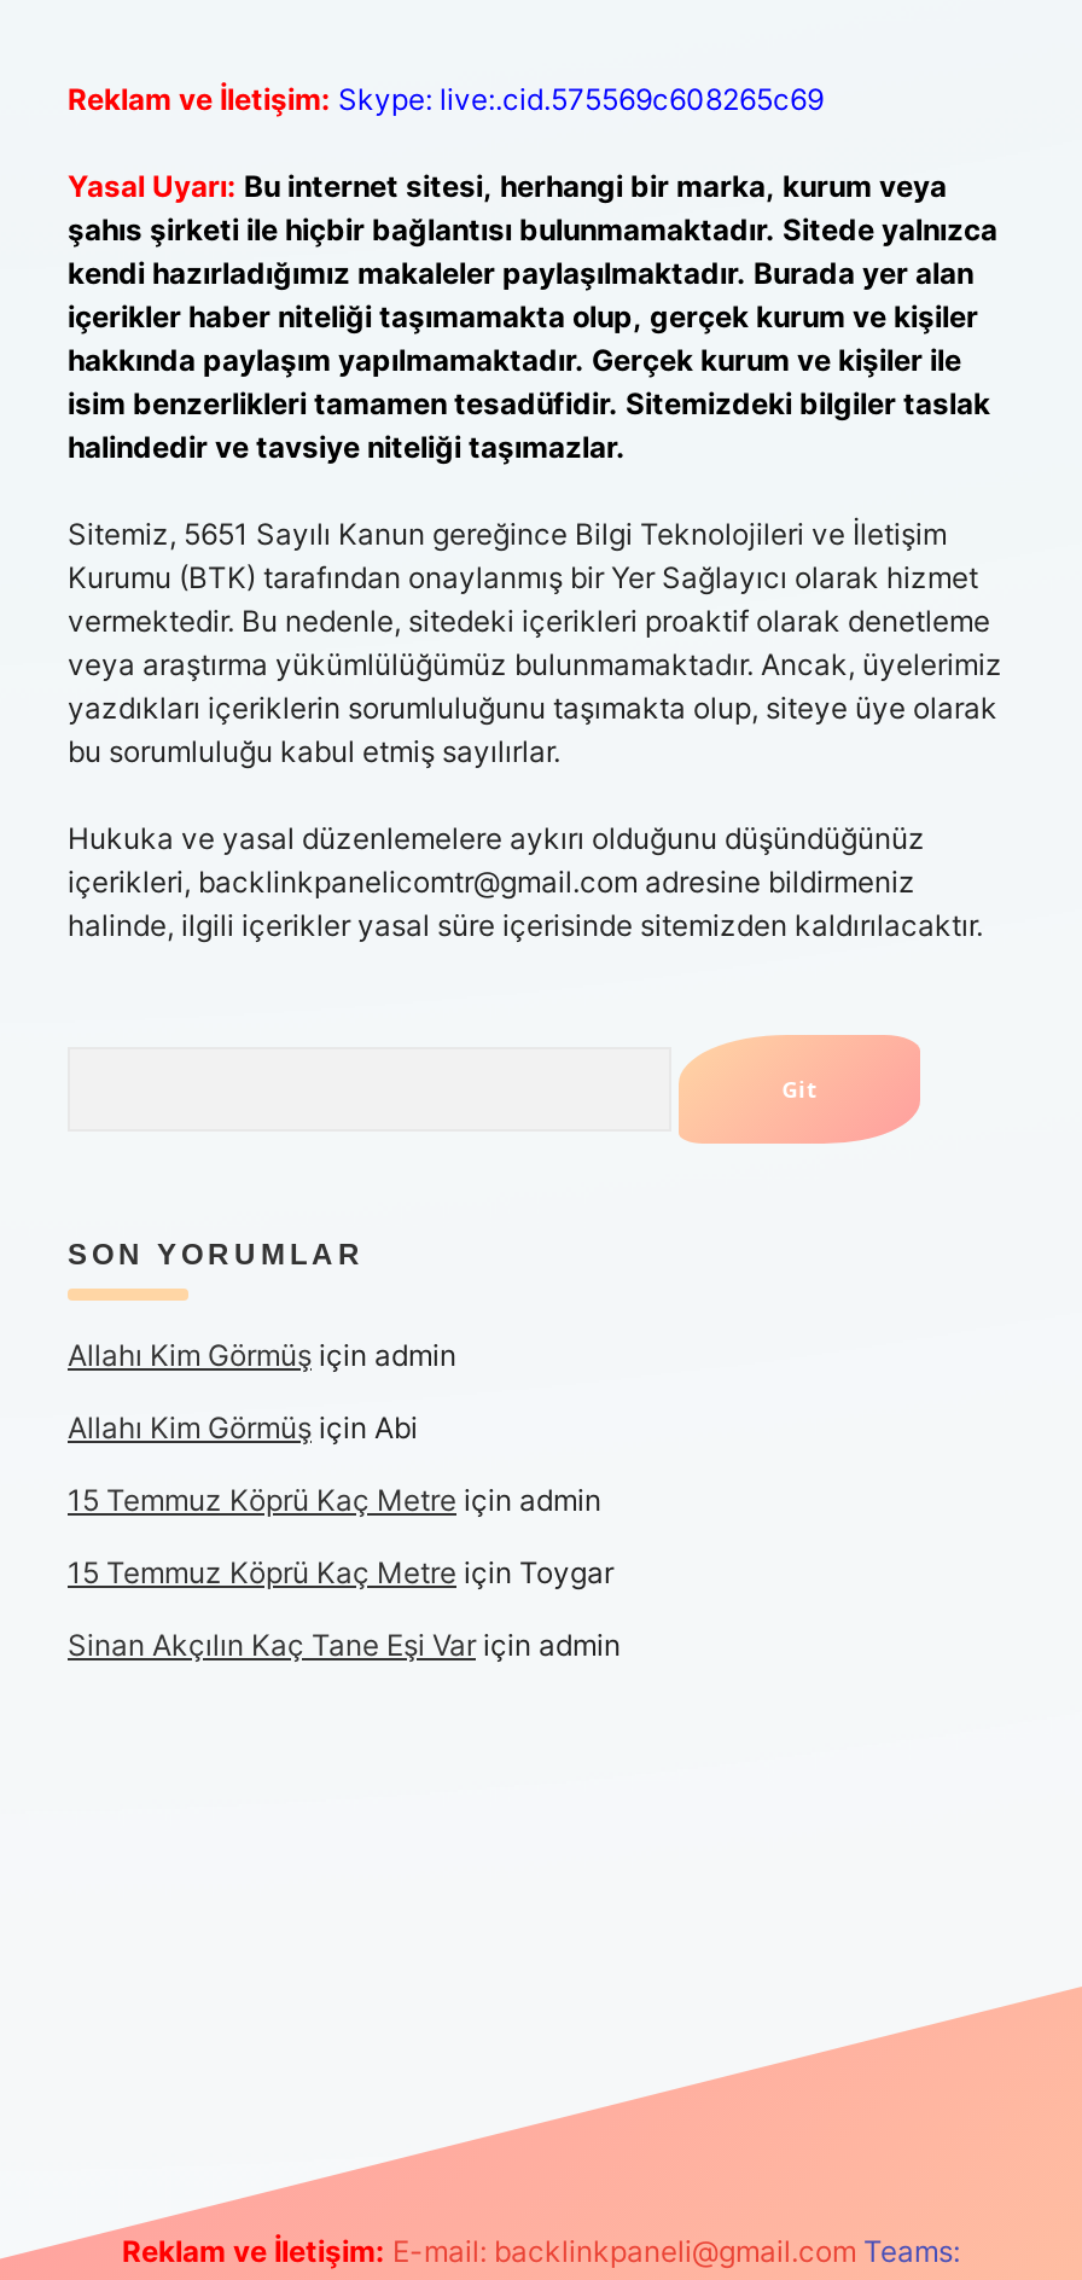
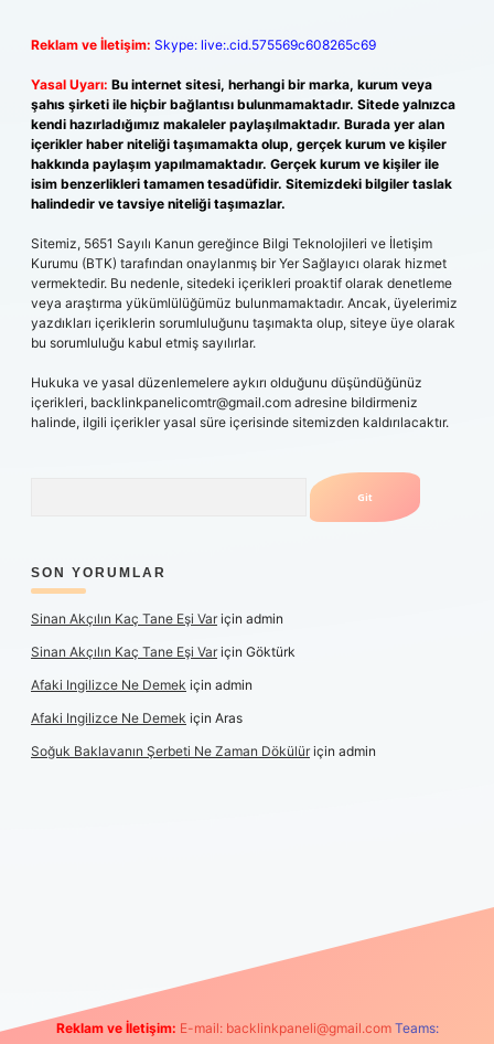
- Allahı Kim Görmüş için admin
- Allahı Kim Görmüş için Abi
- 15 Temmuz Köprü Kaç Metre için admin
- 15 Temmuz Köprü Kaç Metre için Toygar

moved up: Sinan Akçılın Kaç Tane Eşi Var için admin

+ Sinan Akçılın Kaç Tane Eşi Var için Göktürk
+ Afaki Ingilizce Ne Demek için admin
+ Afaki Ingilizce Ne Demek için Aras
+ Soğuk Baklavanın Şerbeti Ne Zaman Dökülür için admin
